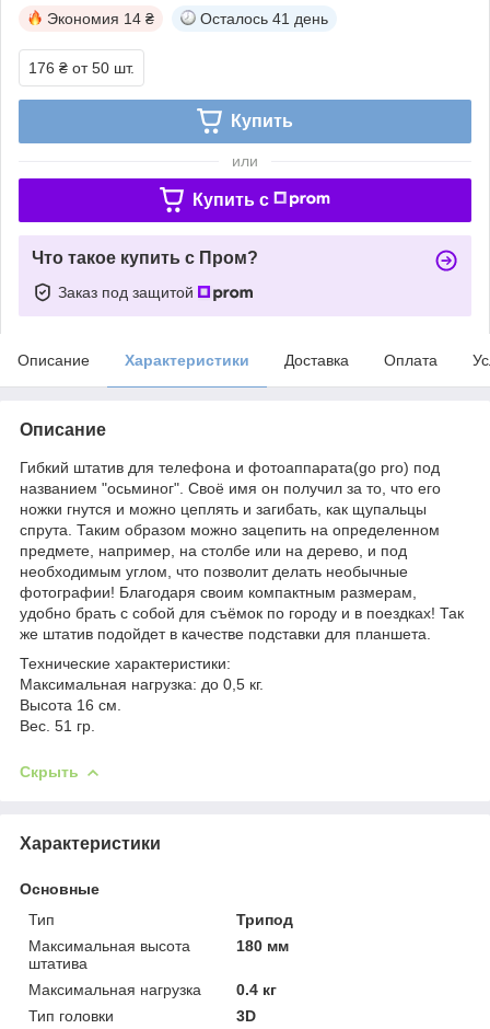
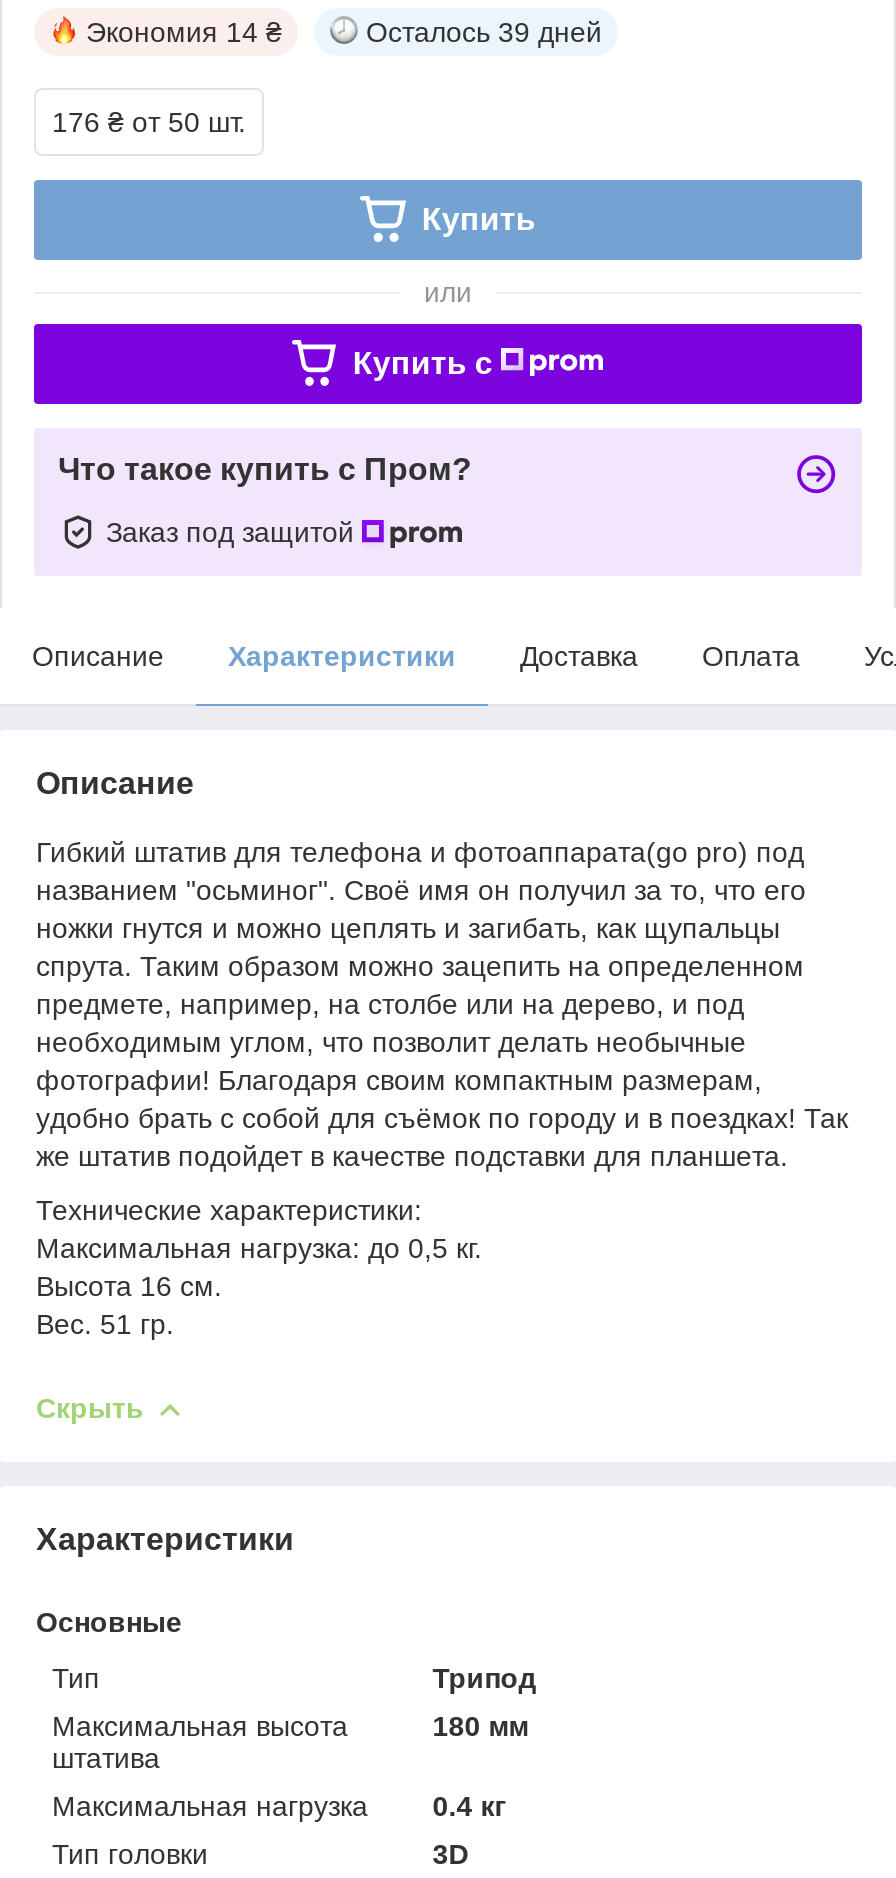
- Осталось 41 день
+ Осталось 39 дней
